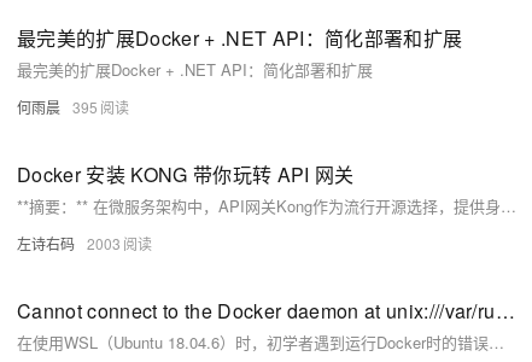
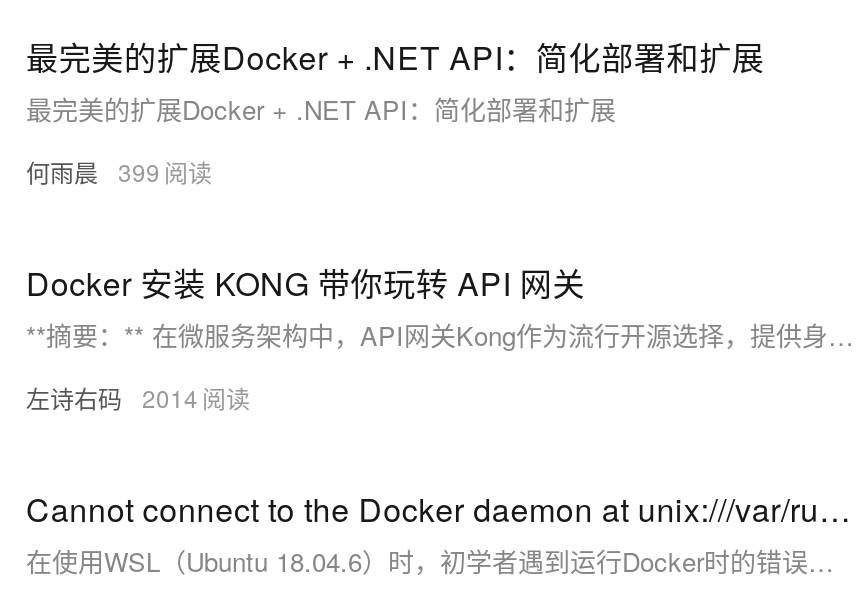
- 何雨晨 395
+ 何雨晨 399

- 左诗右码 2003
+ 左诗右码 2014
